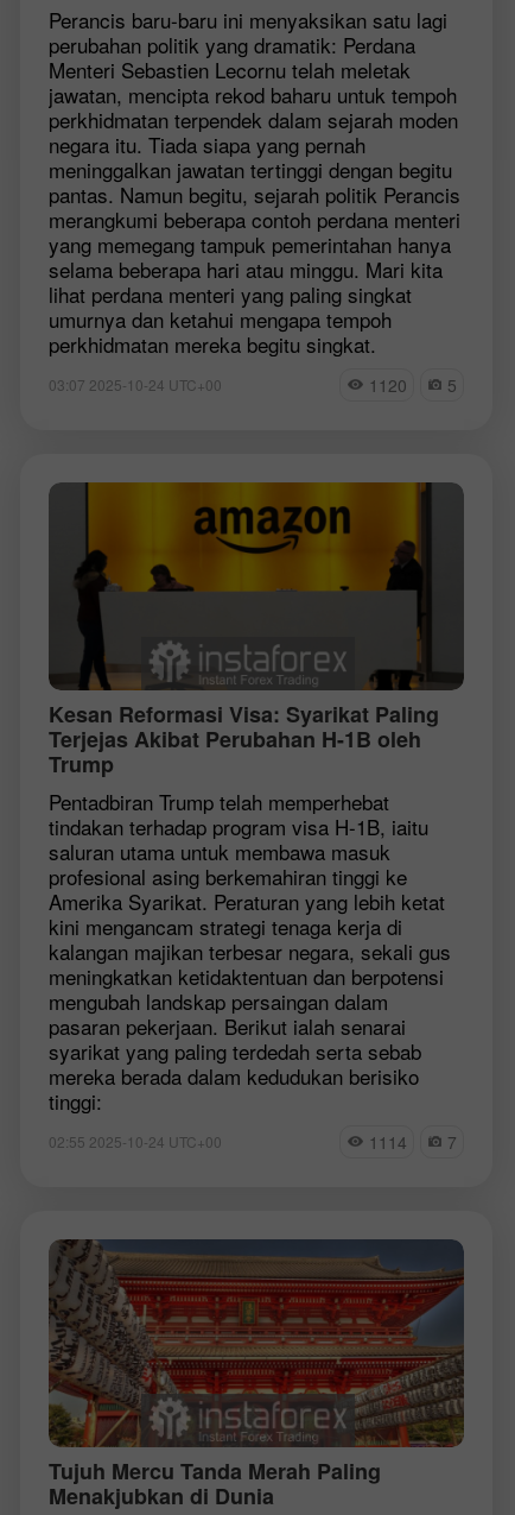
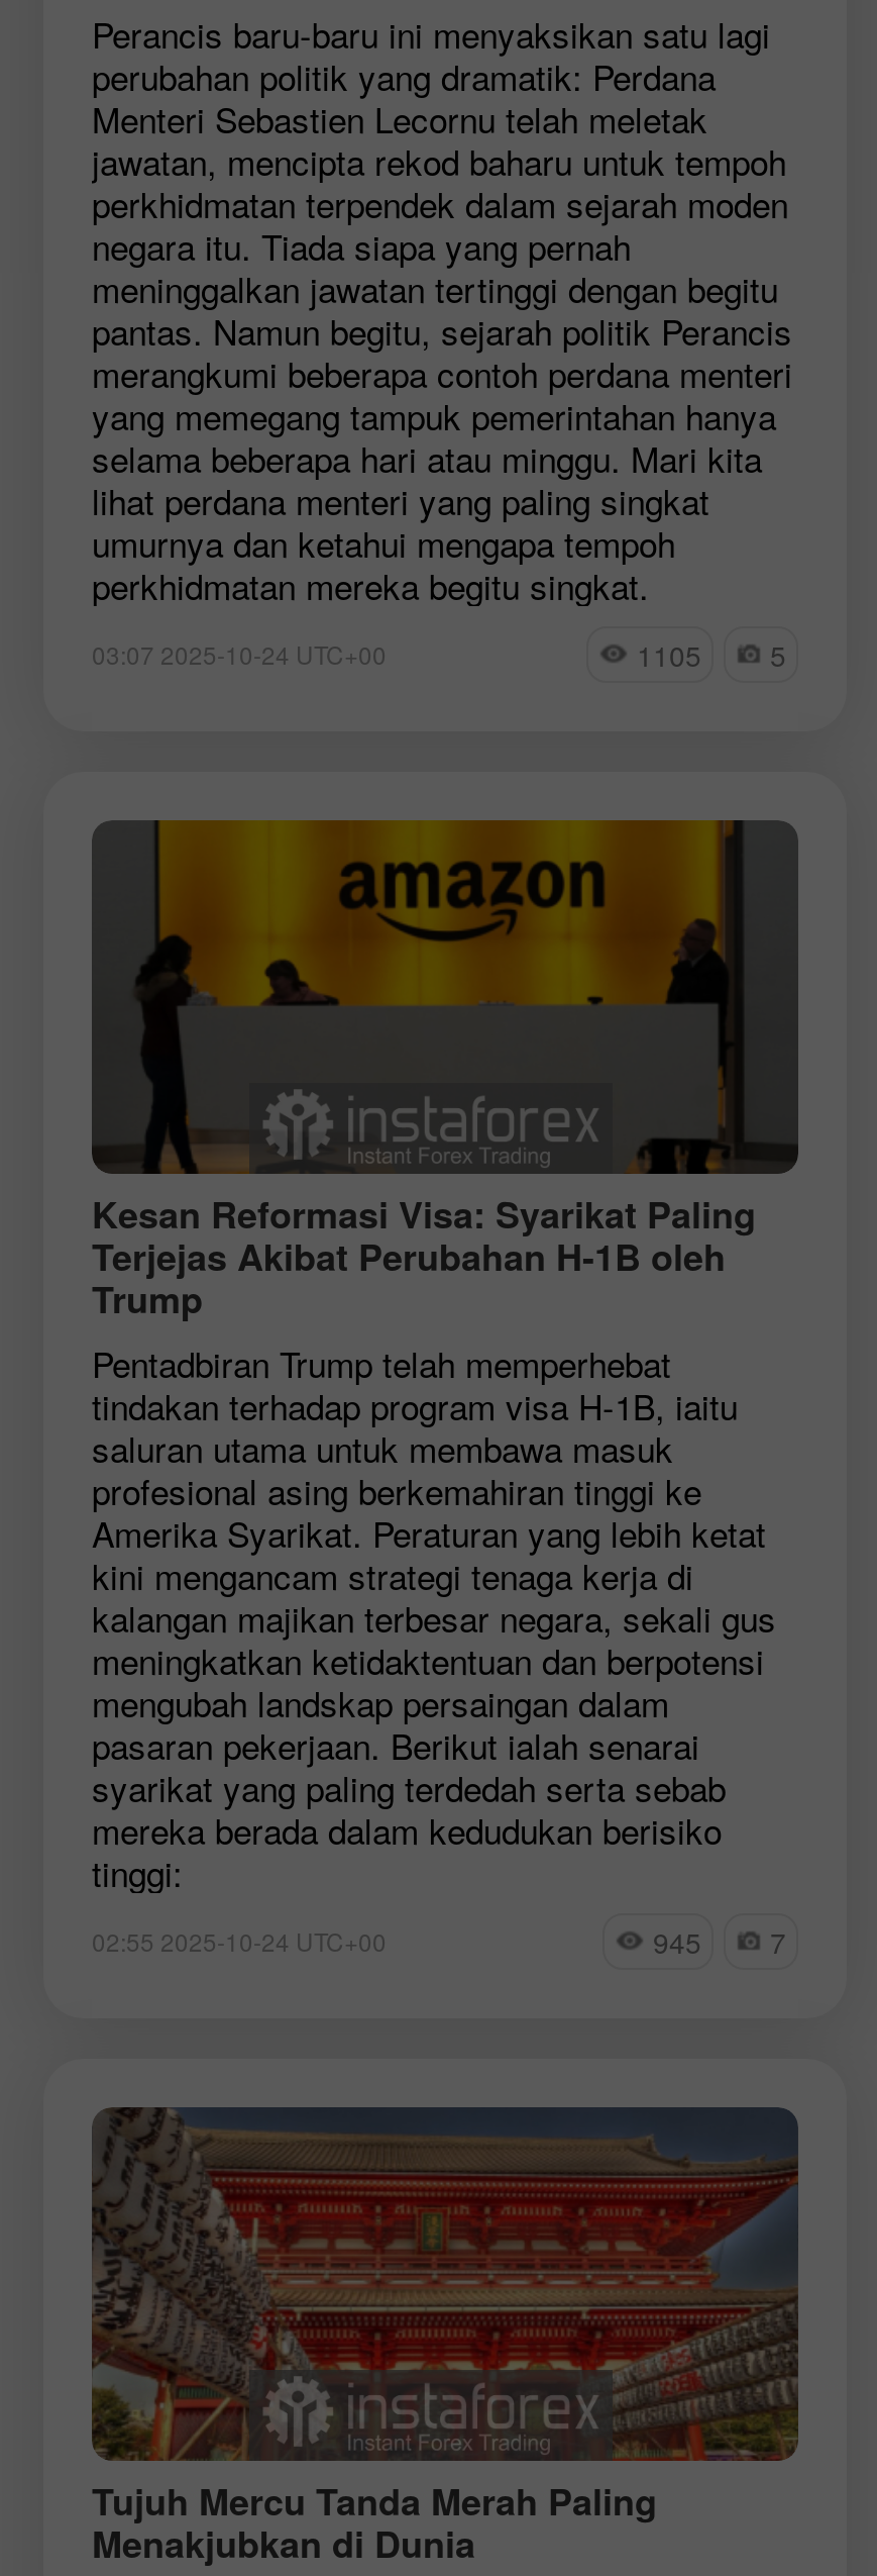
- 1120 5
+ 1105 5

- 1114 7
+ 945 7
